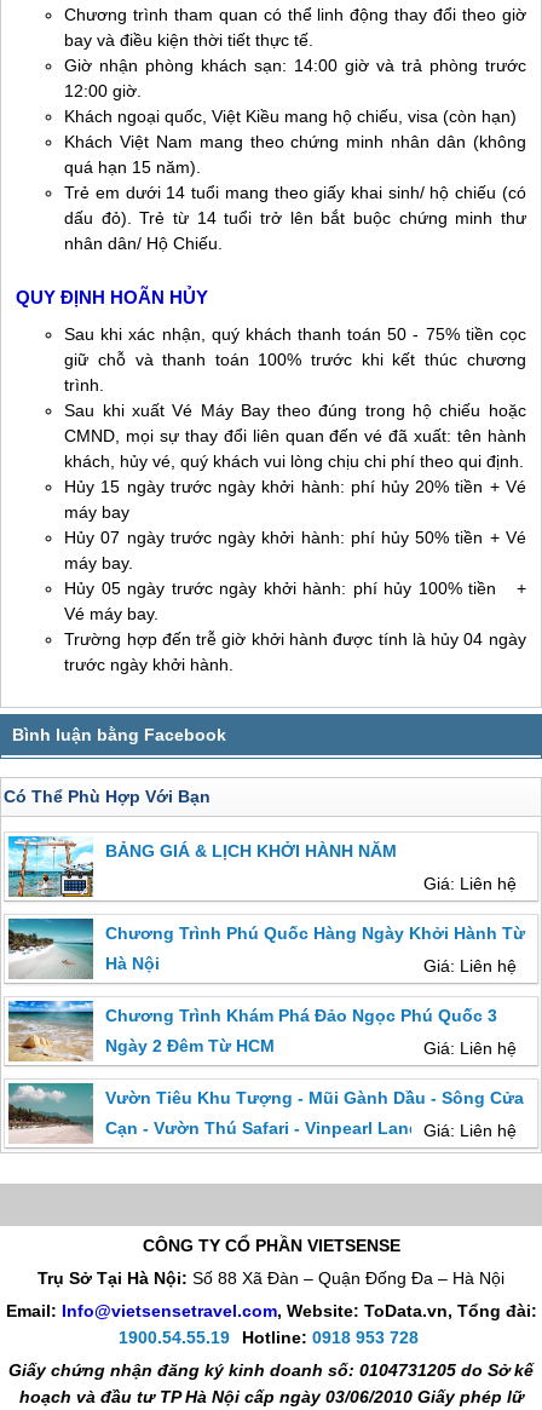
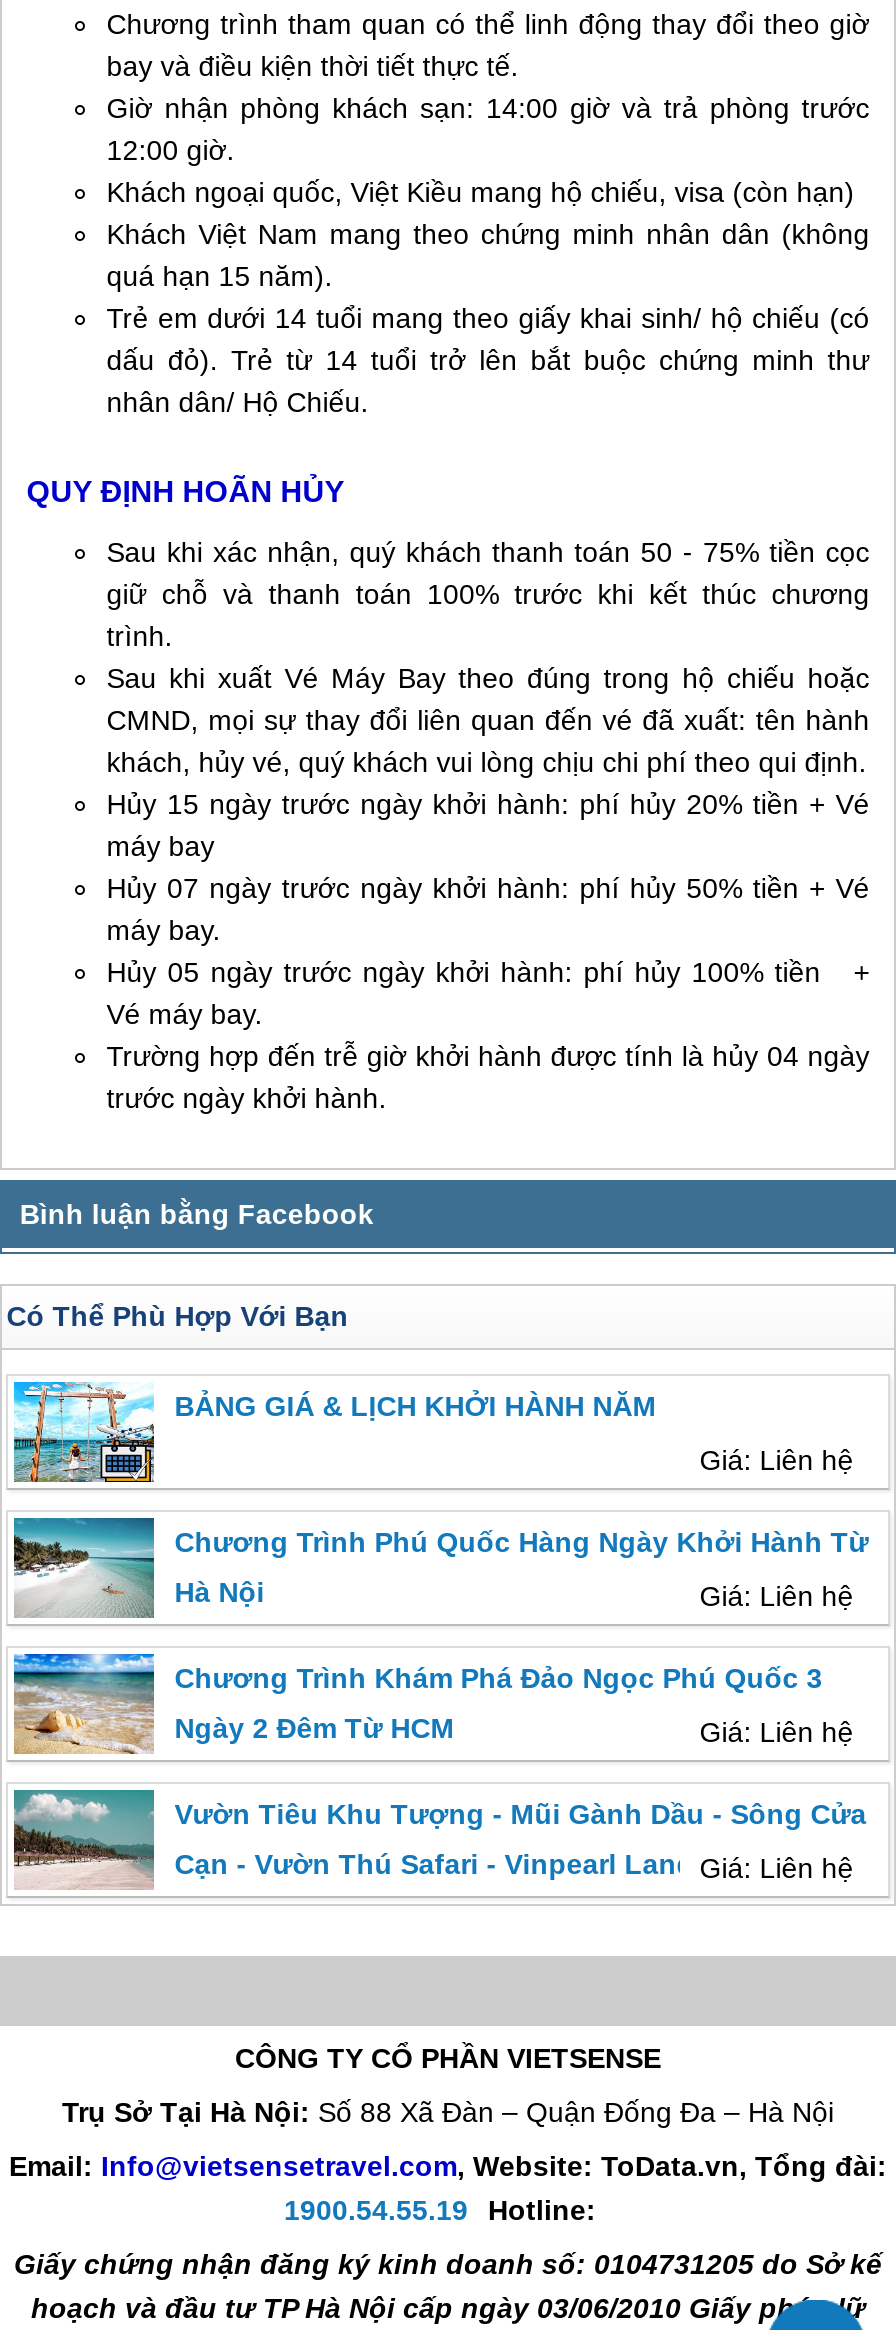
- Hotline: 0918 953 728
+ Hotline:
